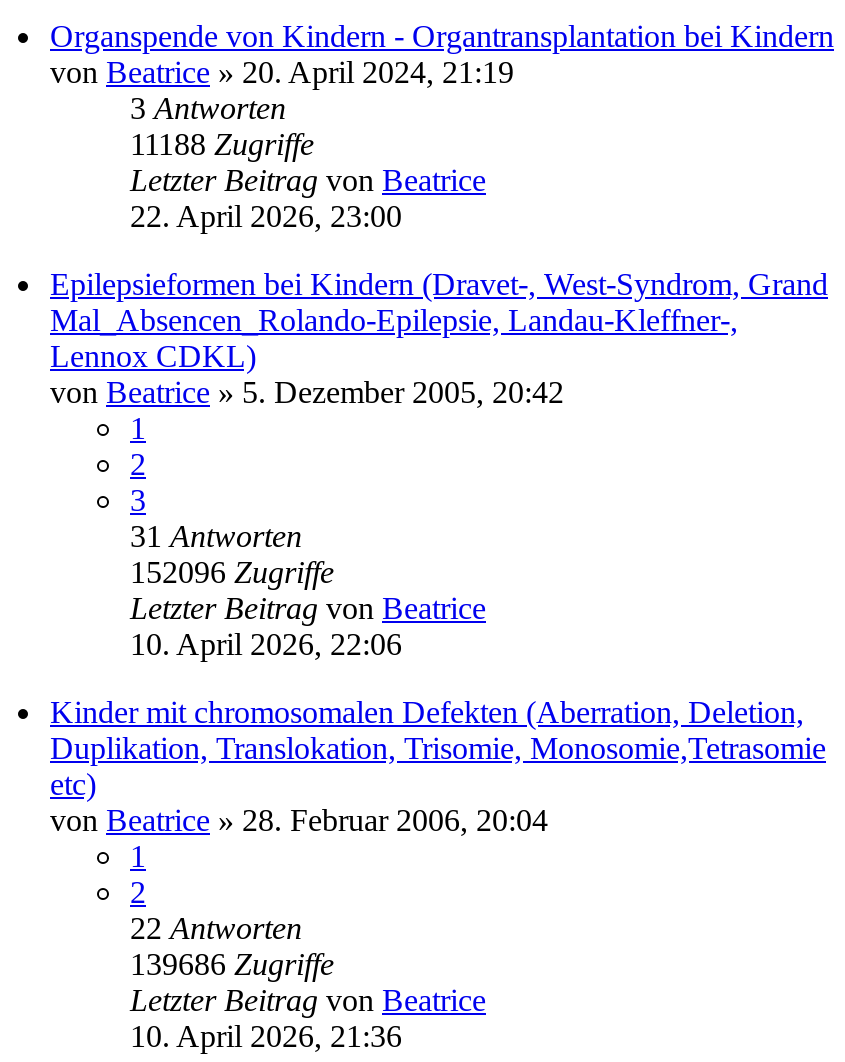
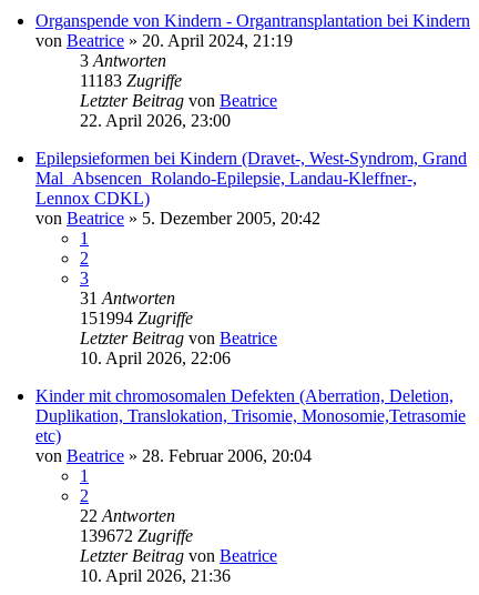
- 11188 Zugriffe
+ 11183 Zugriffe

- 152096 Zugriffe
+ 151994 Zugriffe

- 139686 Zugriffe
+ 139672 Zugriffe
